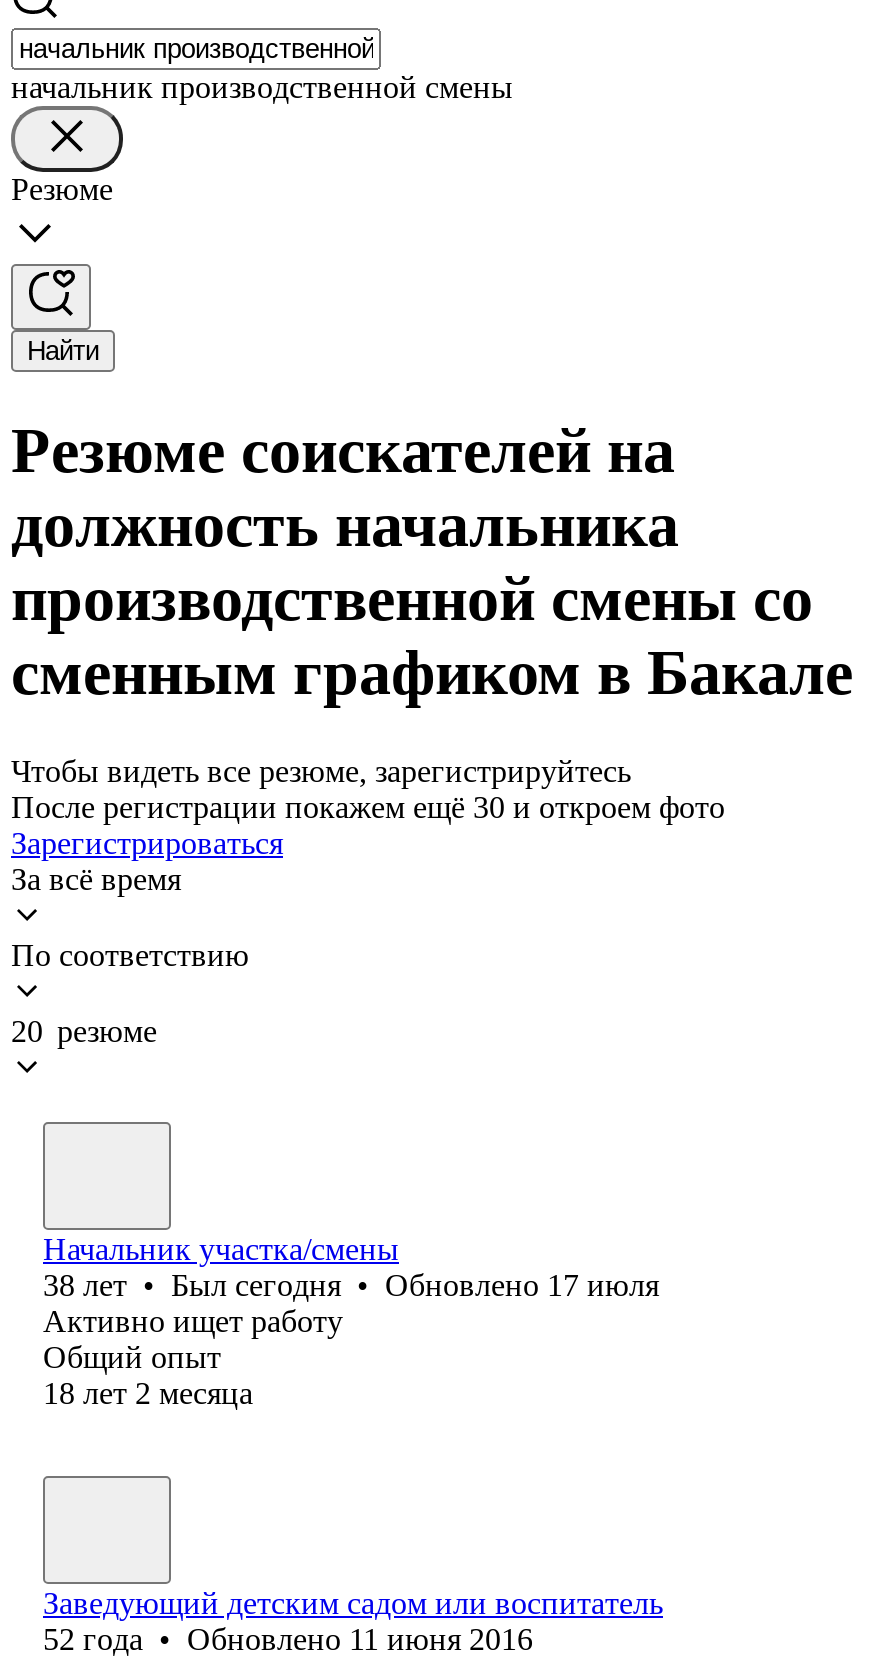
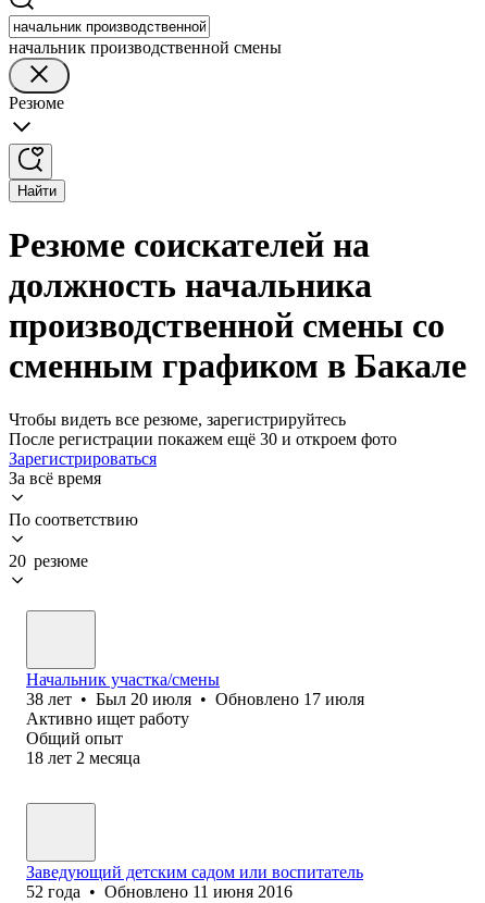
- 38 лет • Был сегодня • Обновлено 17 июля
+ 38 лет • Был 20 июля • Обновлено 17 июля
